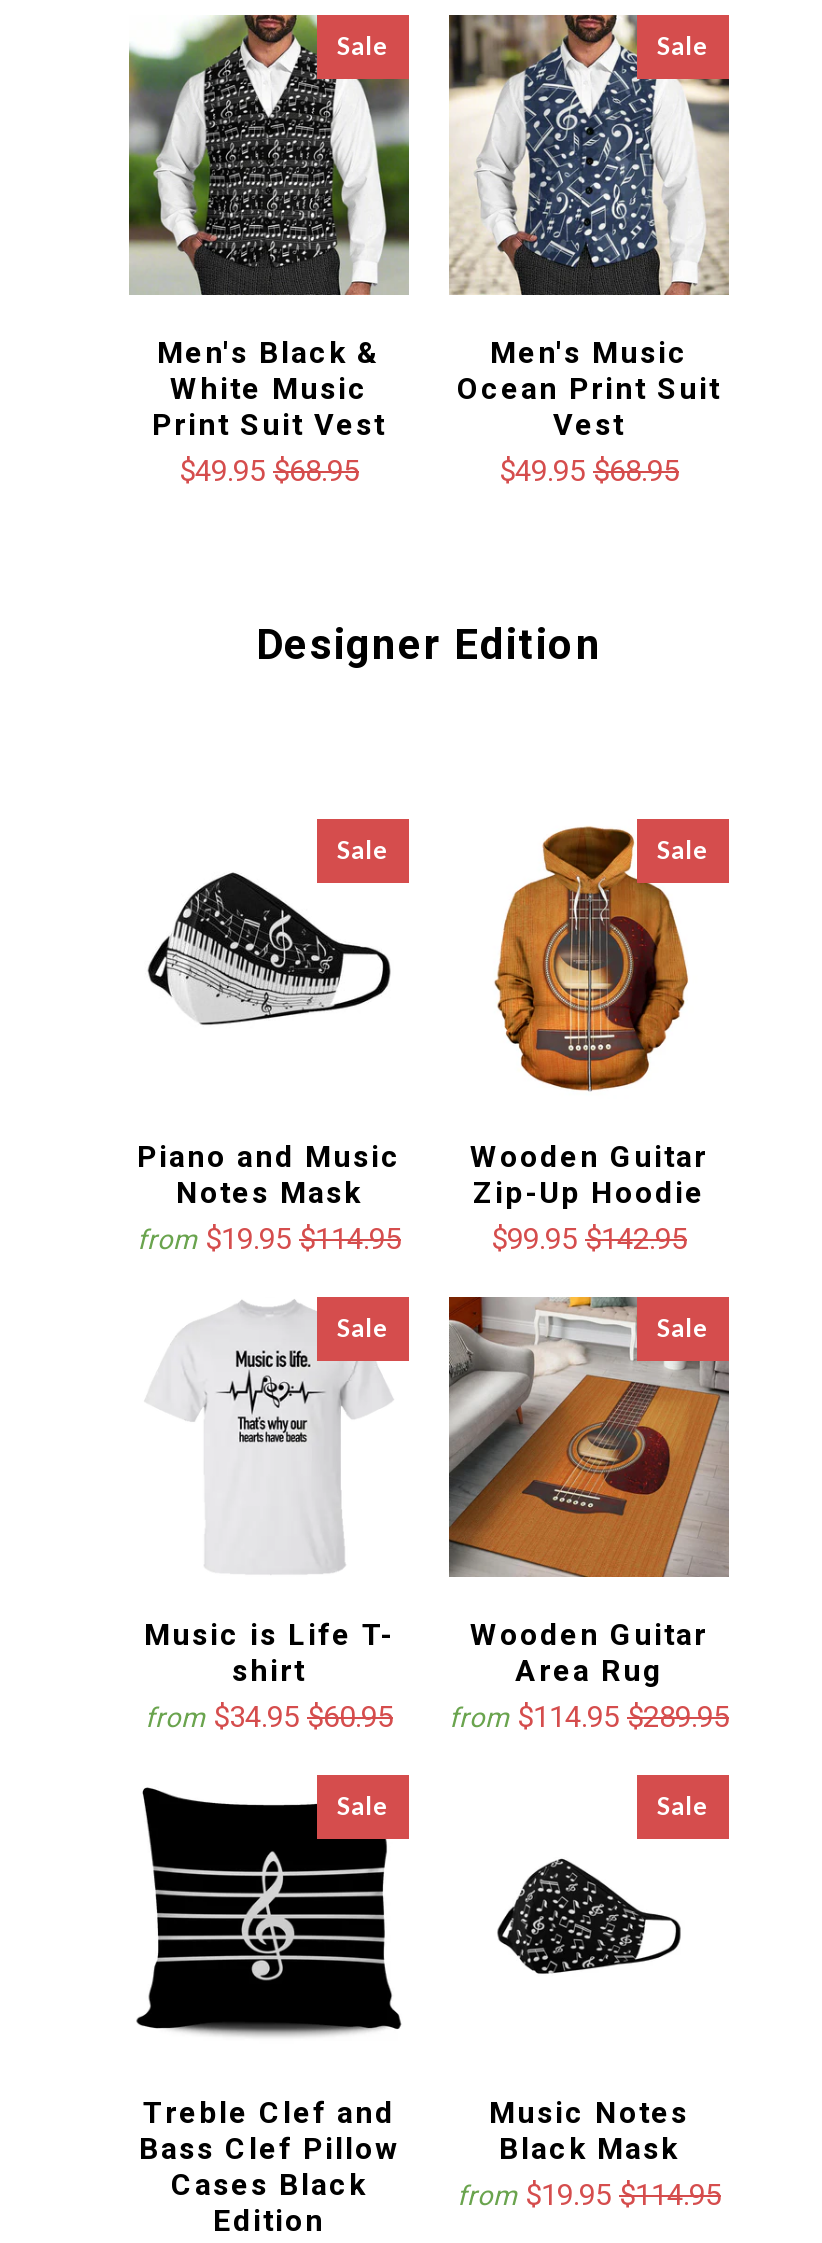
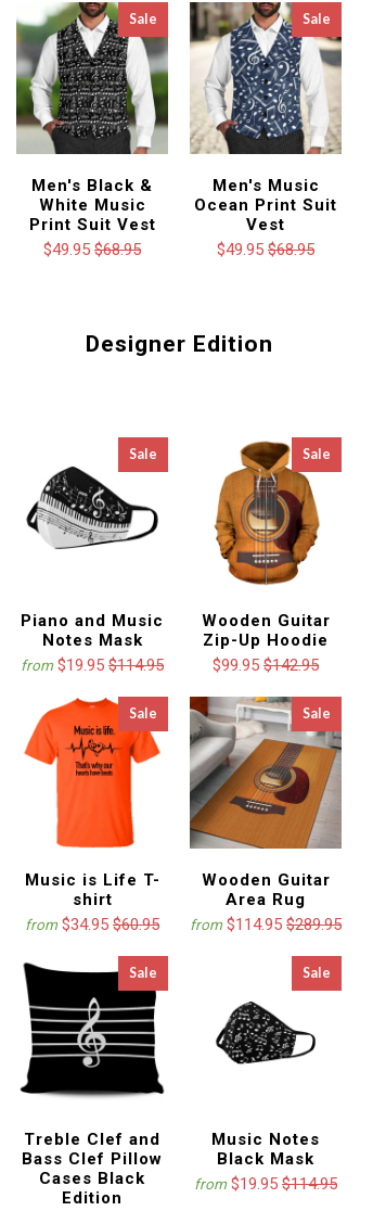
- [image]
+ [image]
